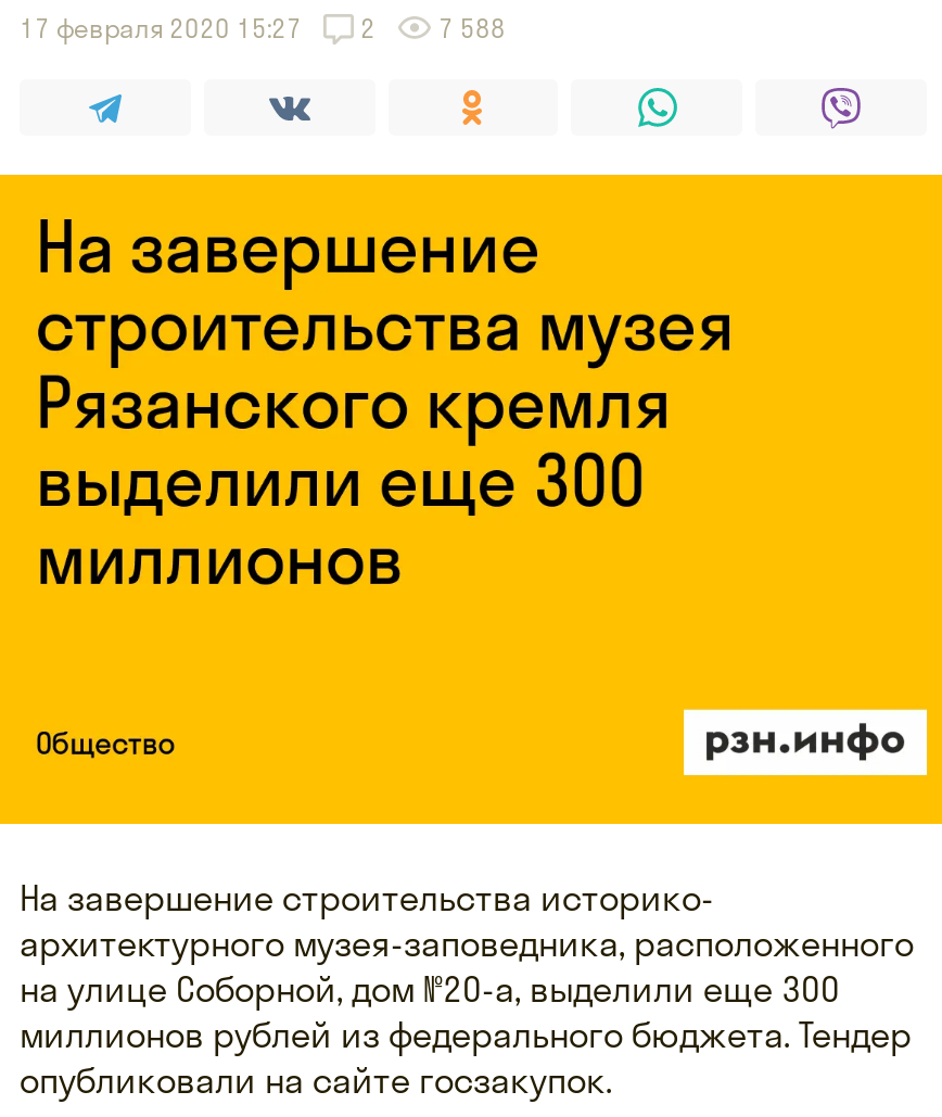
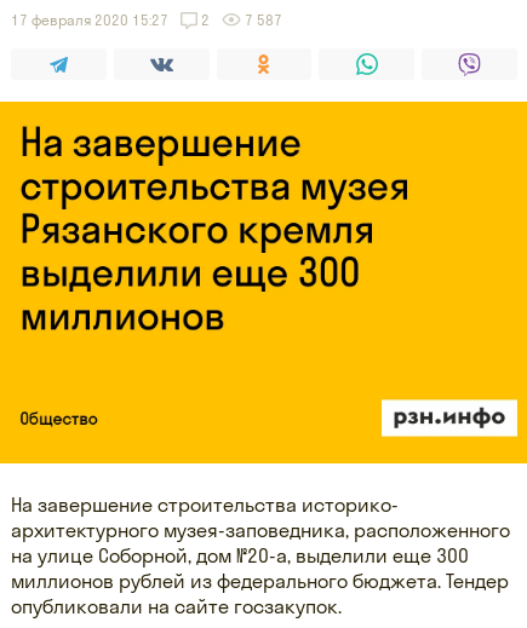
- 17 февраля 2020 15:27 2 7 588
+ 17 февраля 2020 15:27 2 7 587
